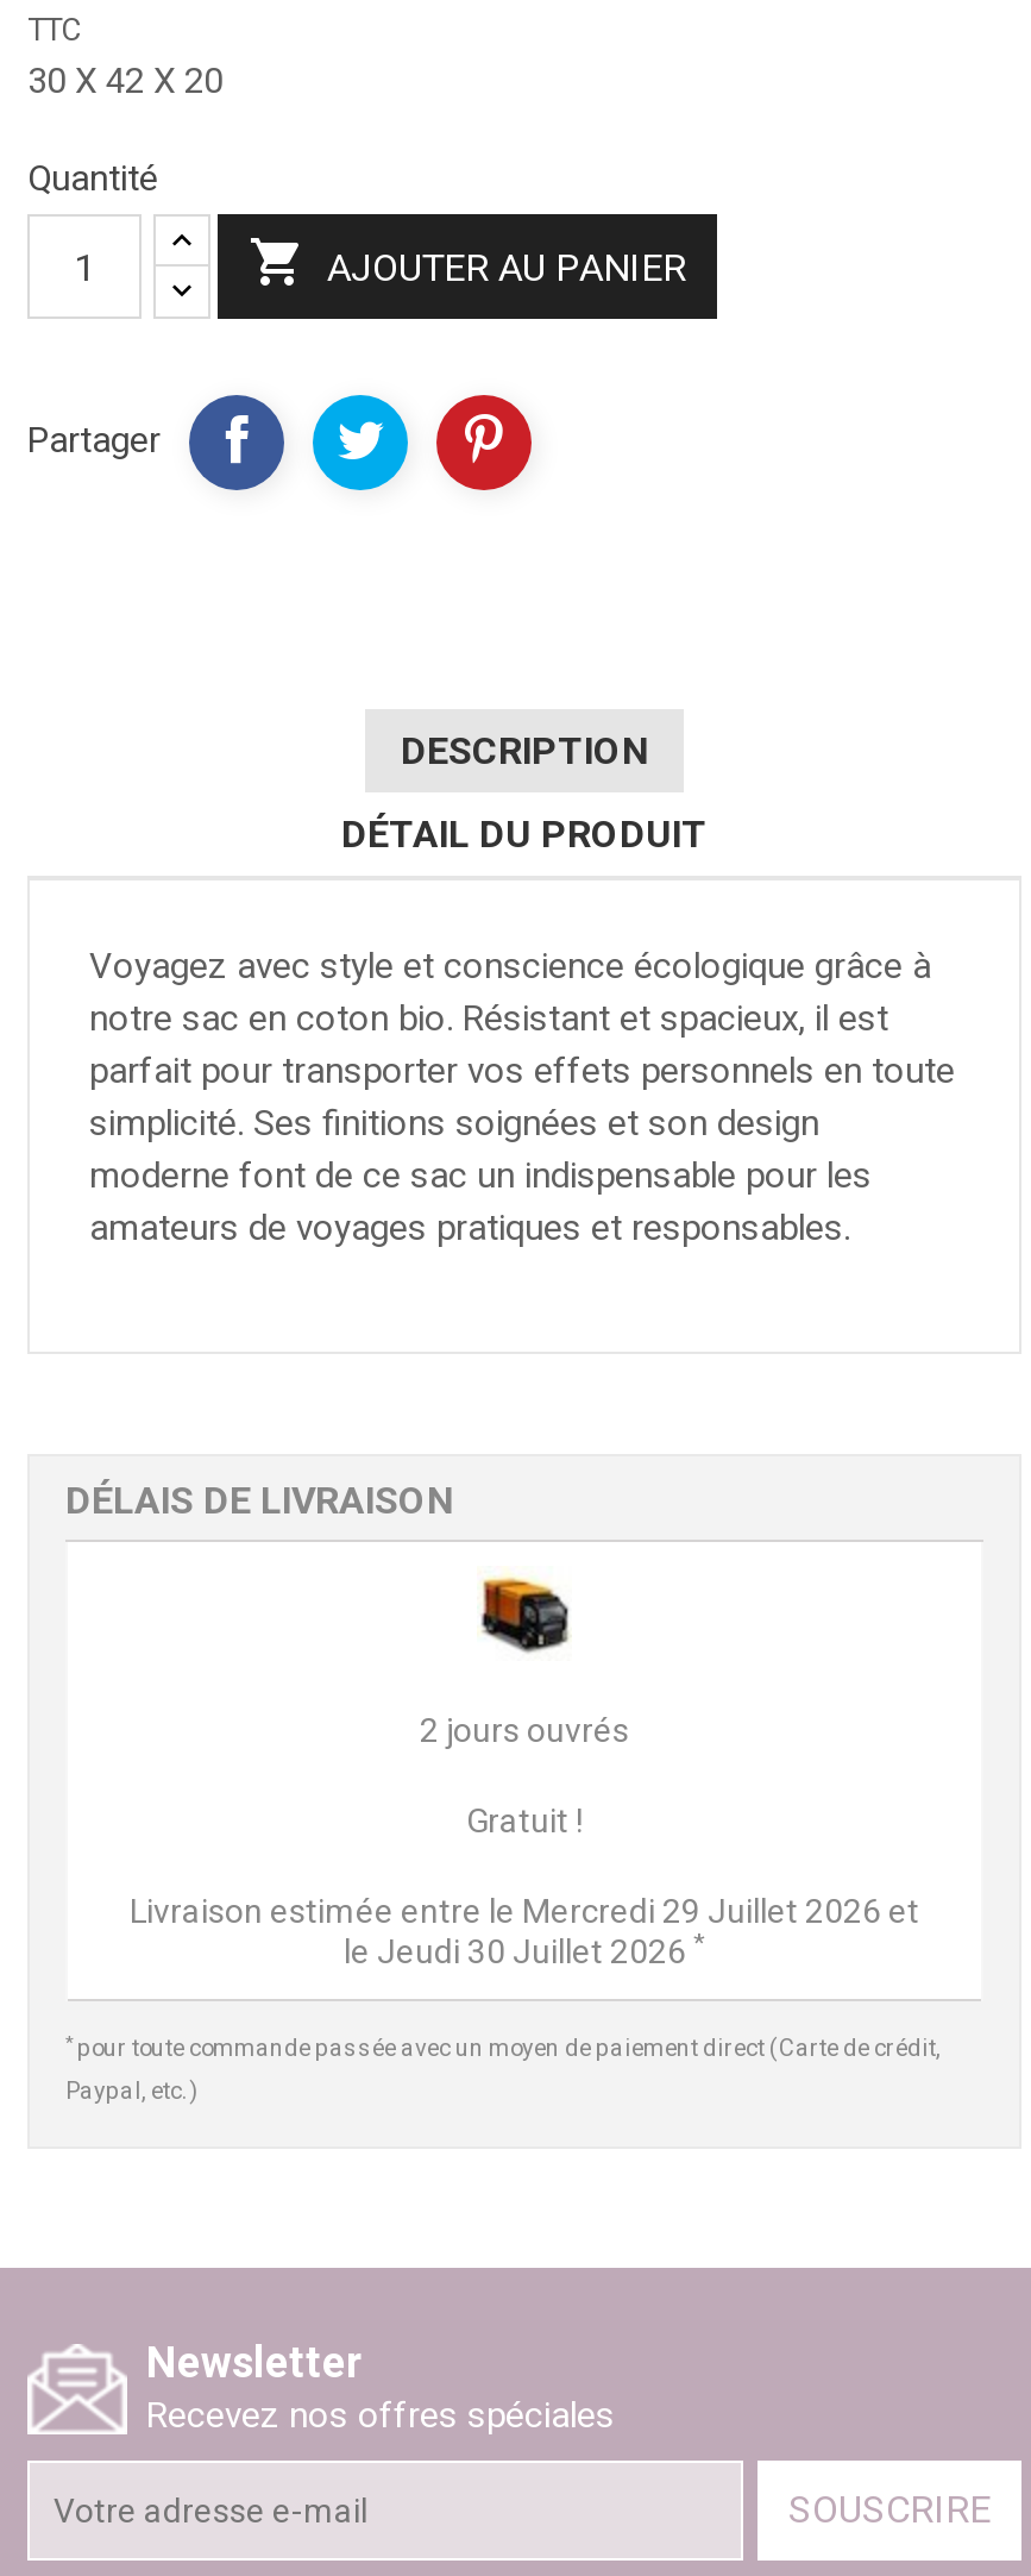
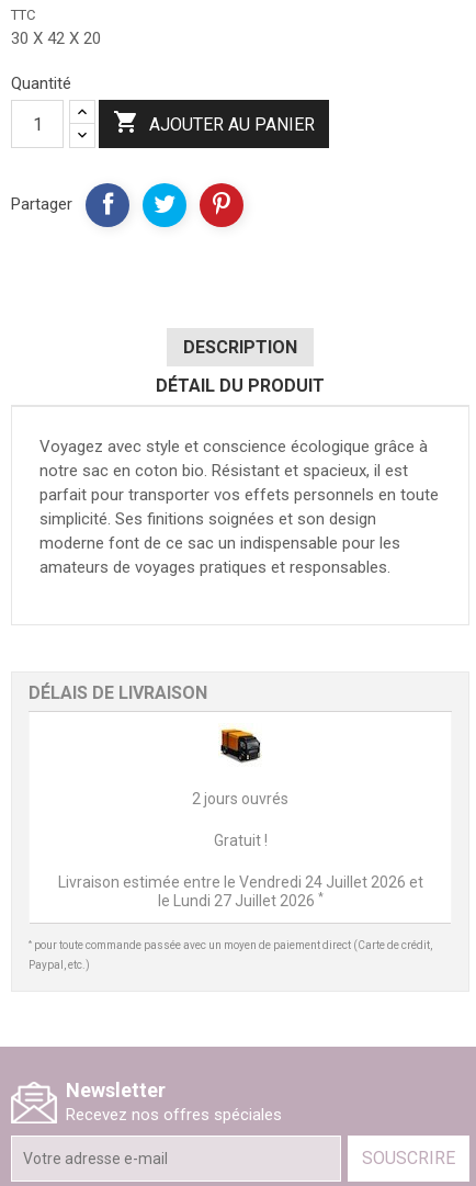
- Livraison estimée entre le Mercredi 29 Juillet 2026 et
+ Livraison estimée entre le Vendredi 24 Juillet 2026 et

- le Jeudi 30 Juillet 2026 *
+ le Lundi 27 Juillet 2026 *
